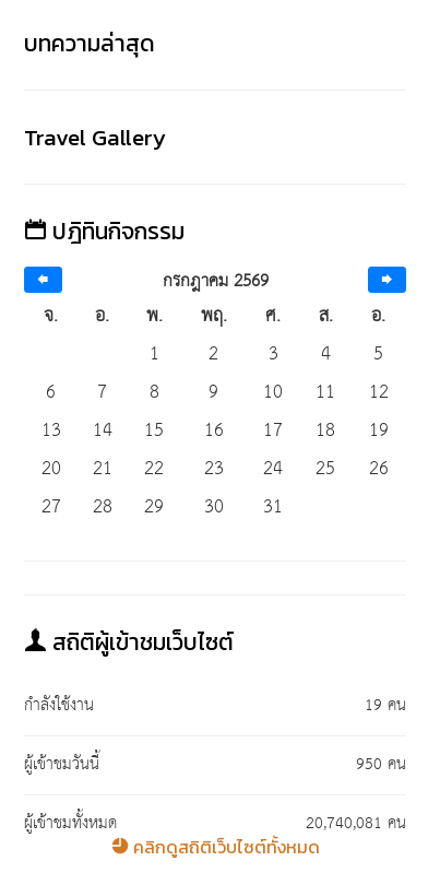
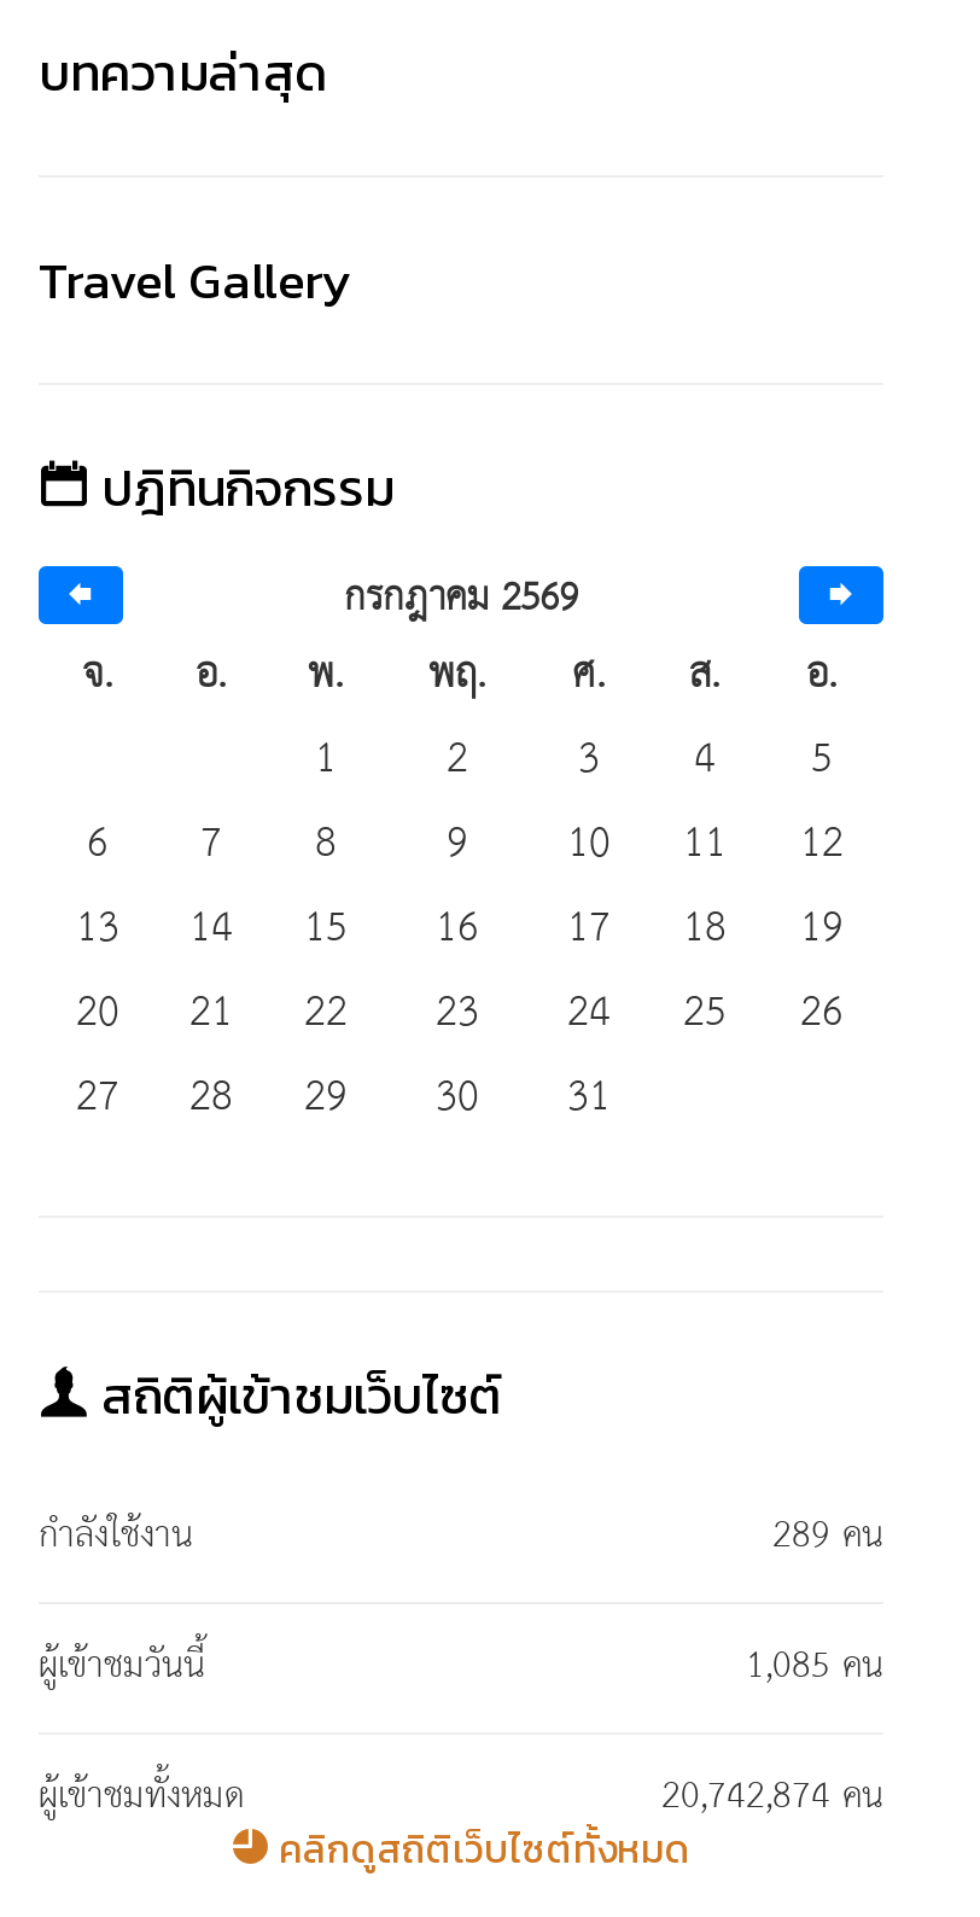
- 19 คน
+ 289 คน

- 950 คน
+ 1,085 คน

- 20,740,081 คน
+ 20,742,874 คน
